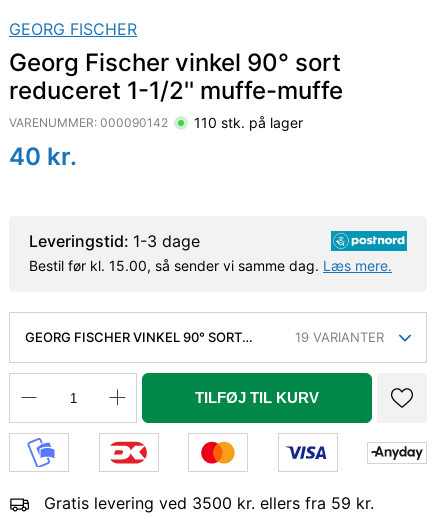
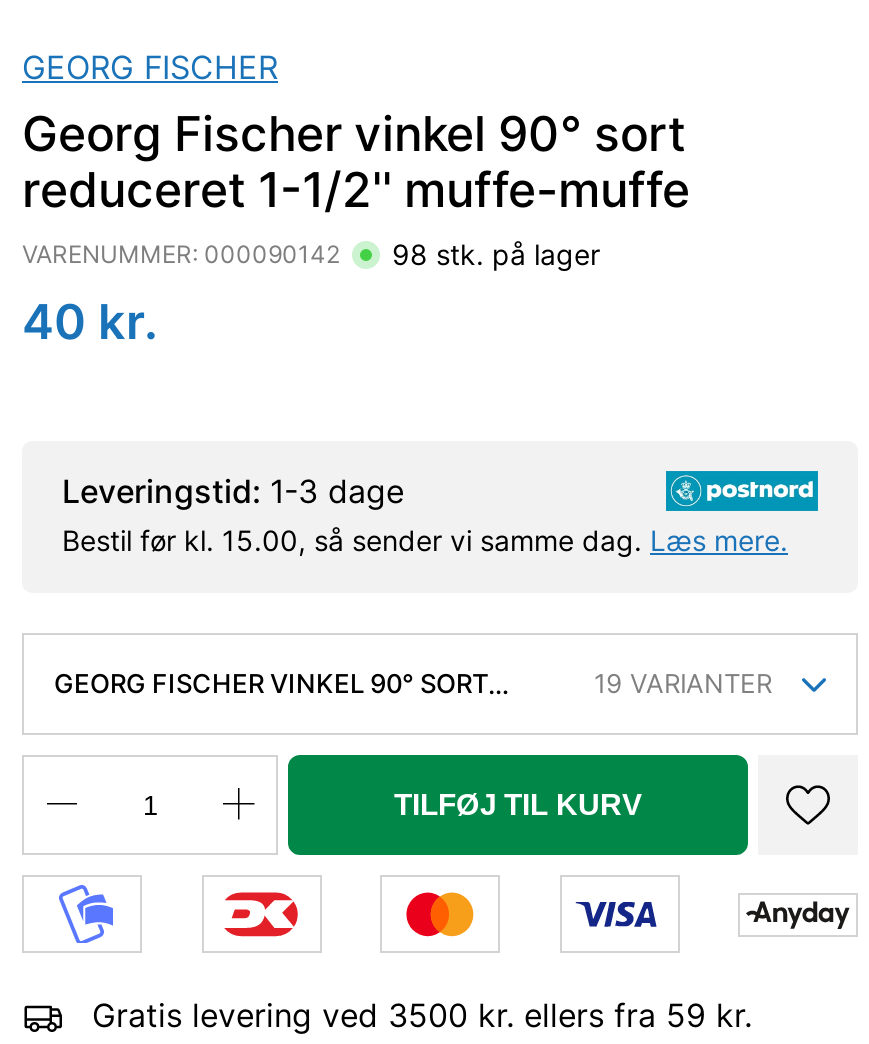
- VARENUMMER: 000090142 110 stk. på lager
+ VARENUMMER: 000090142 98 stk. på lager
